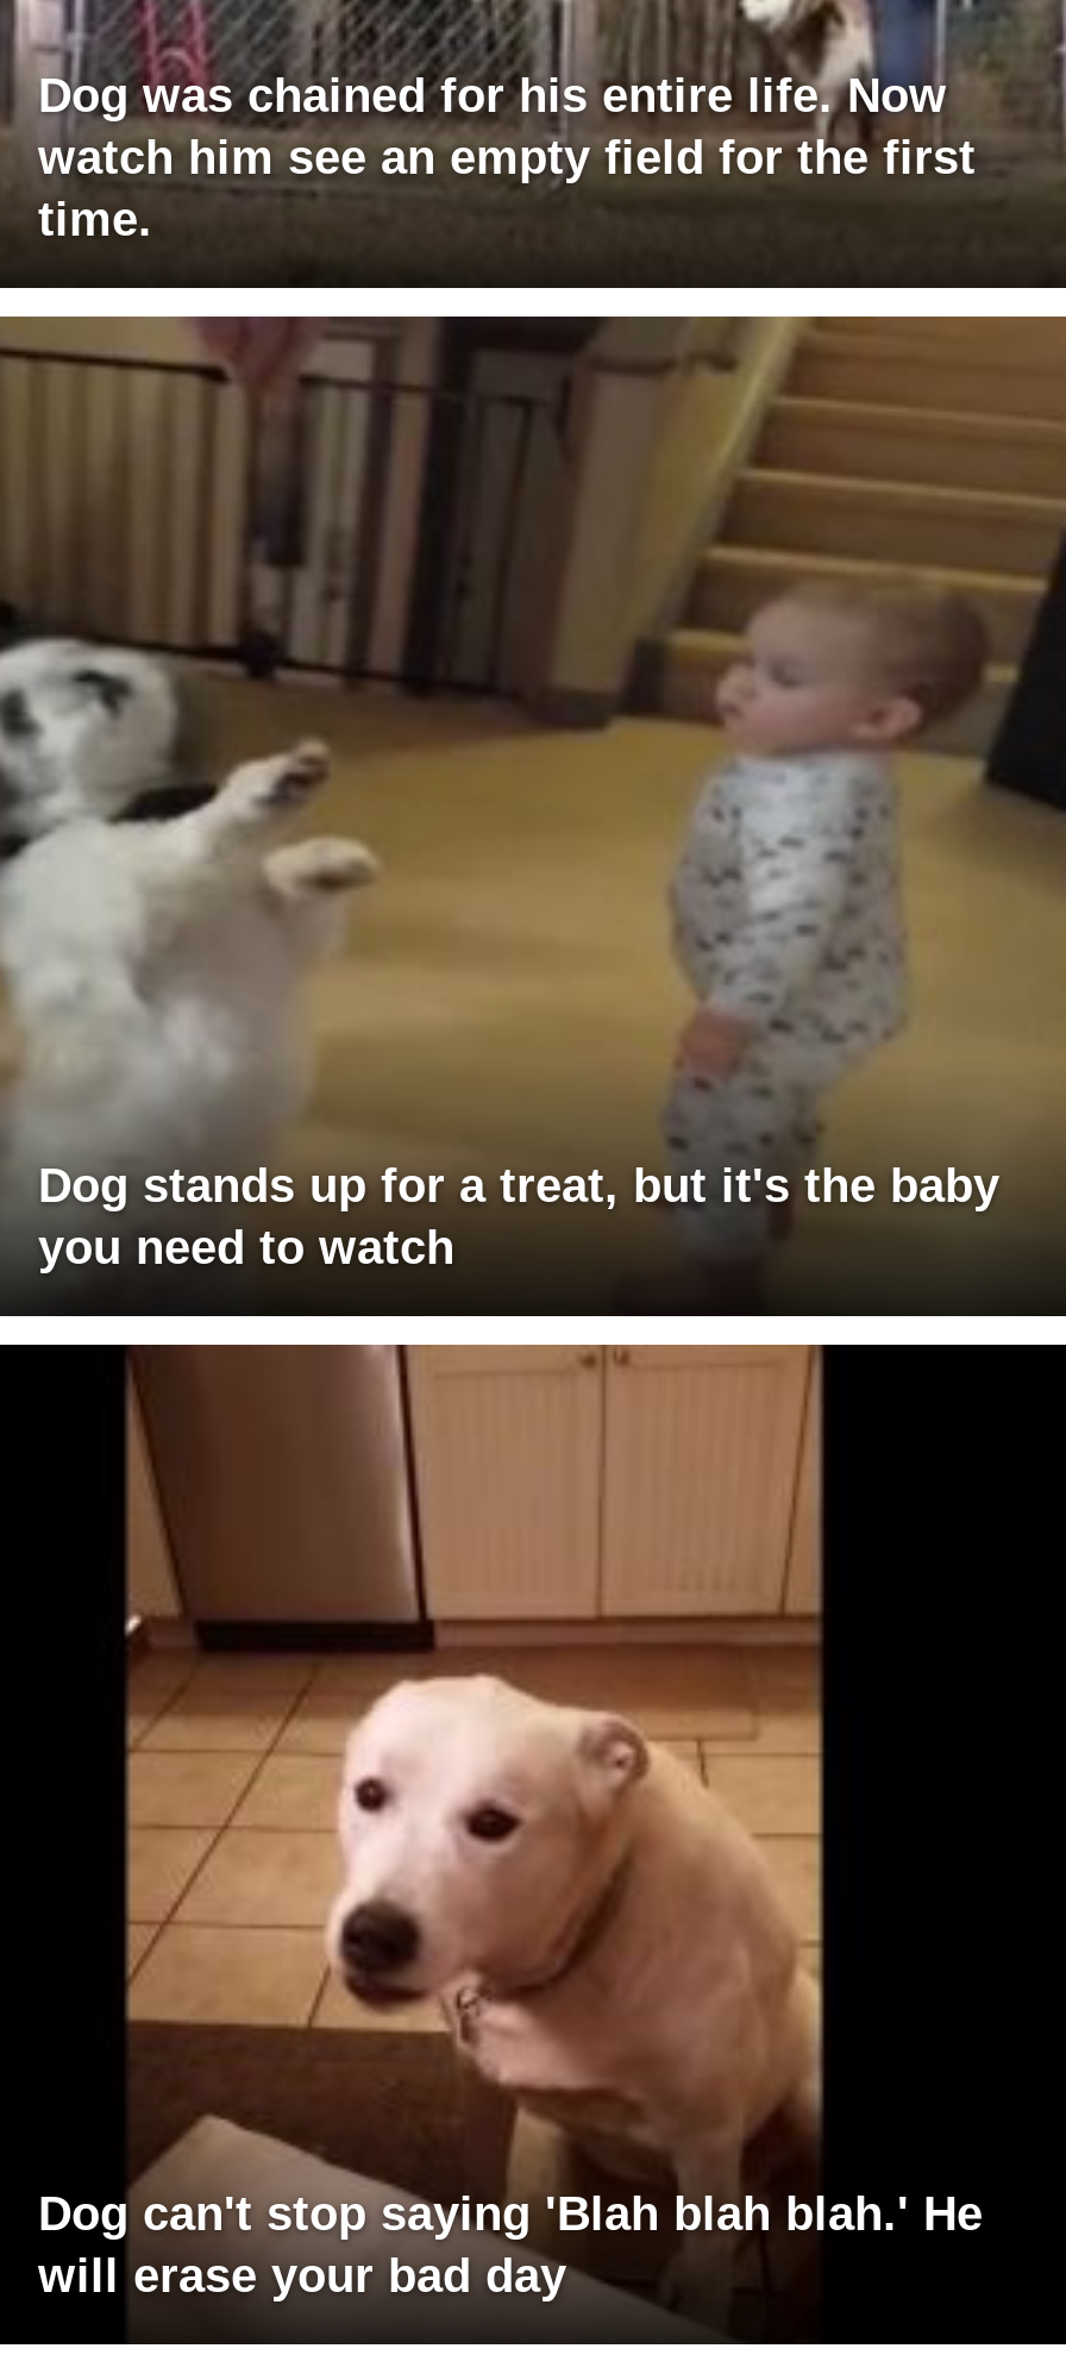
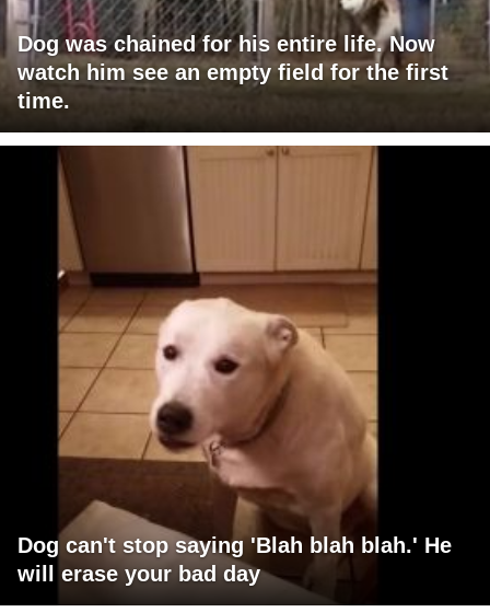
- [image]
- Dog stands up for a treat, but it's the baby
- you need to watch
